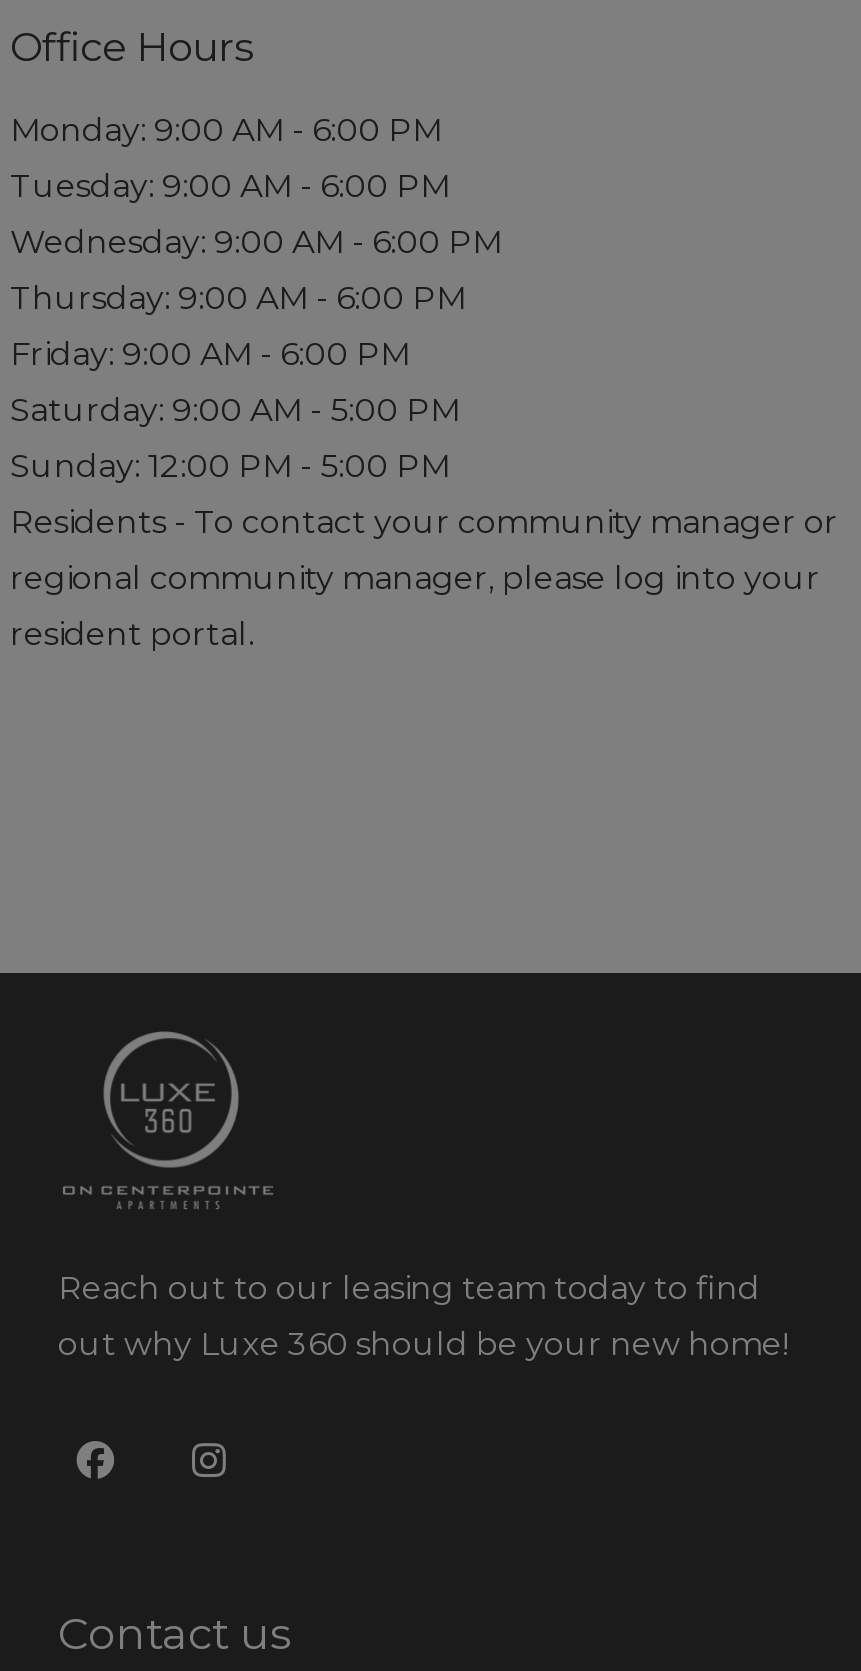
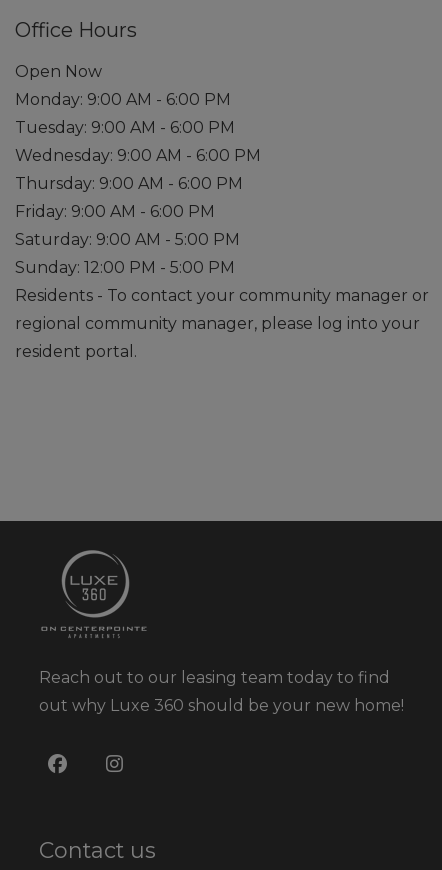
+ Open Now
